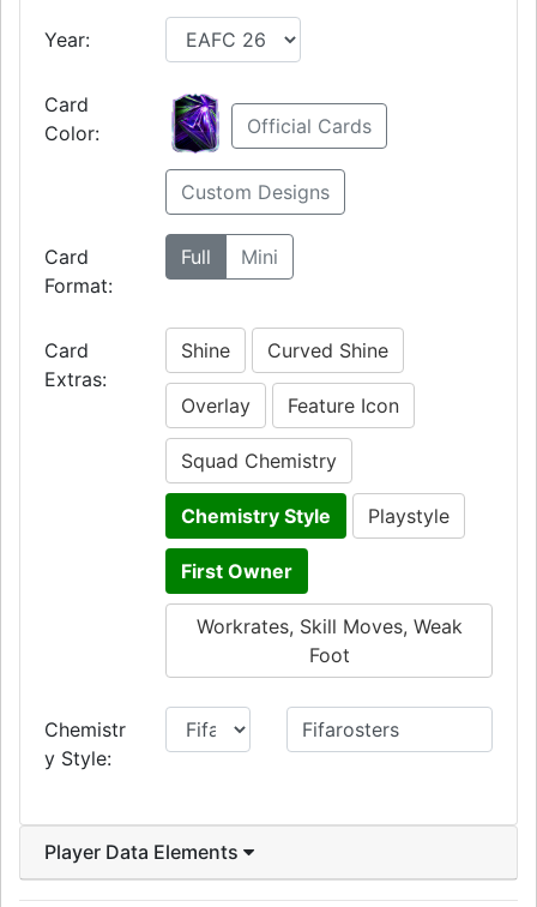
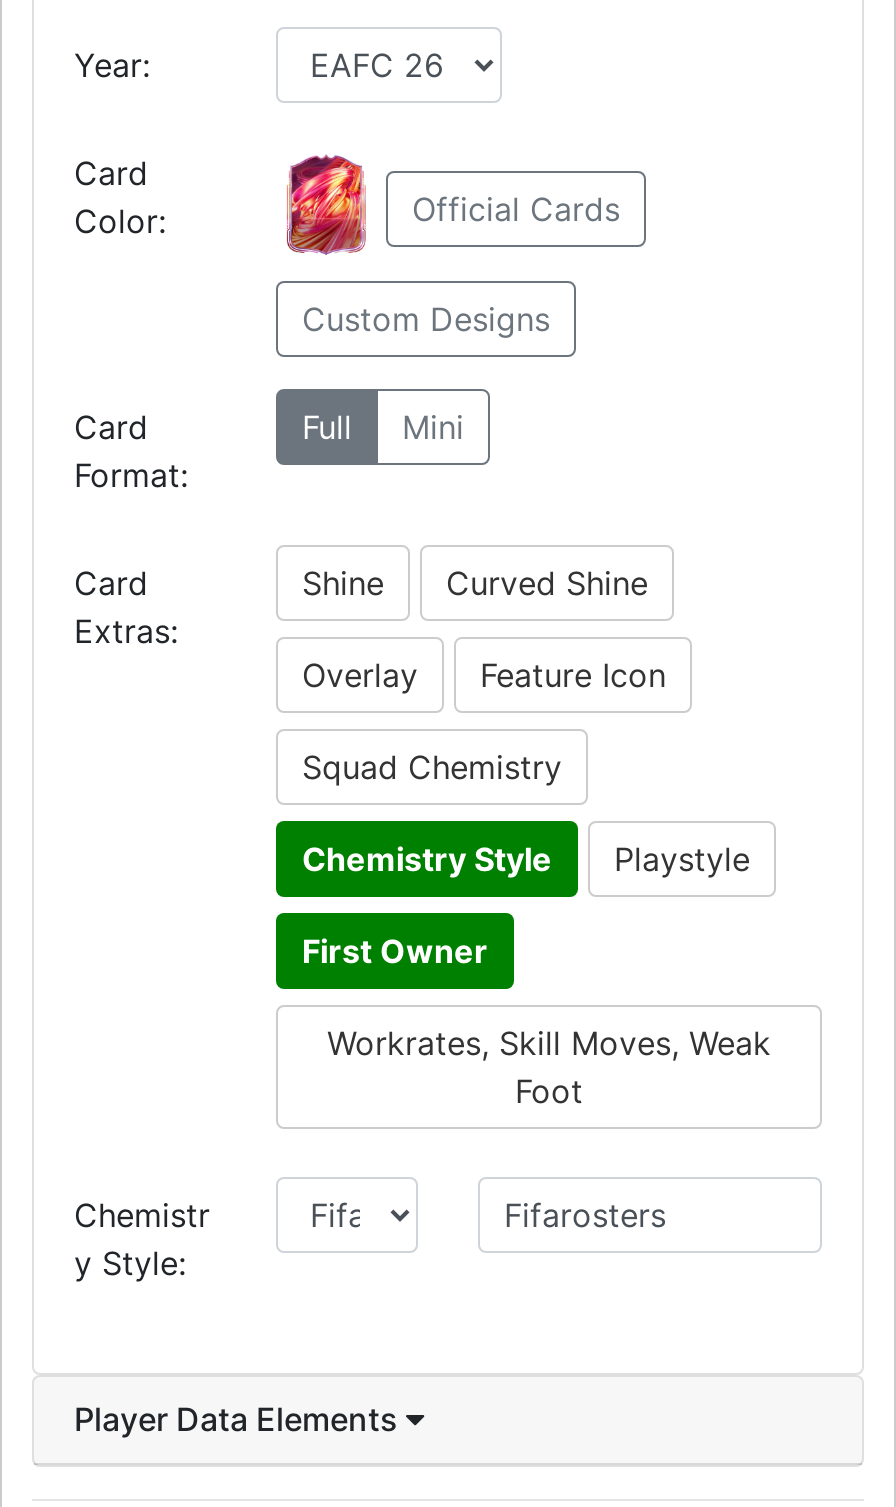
- [image]
+ [image]
